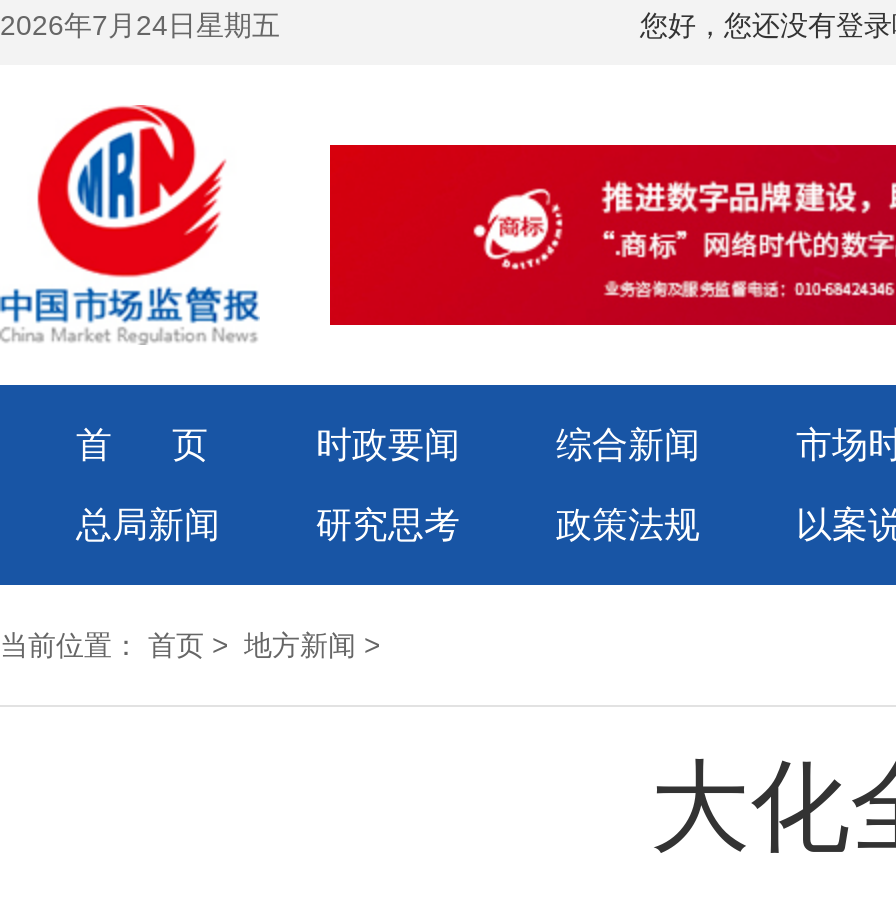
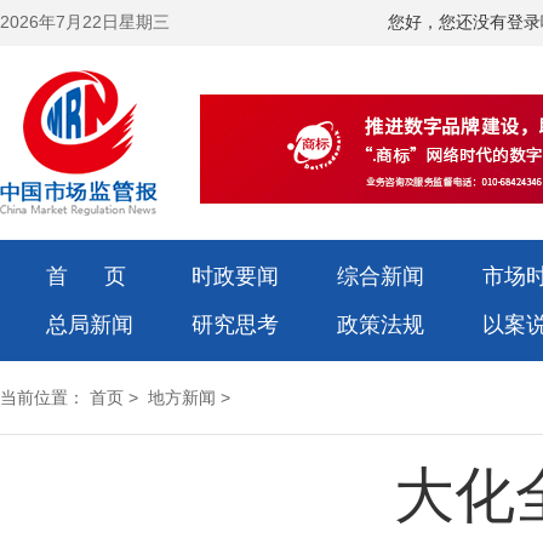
- 2026年7月24日星期五
+ 2026年7月22日星期三
